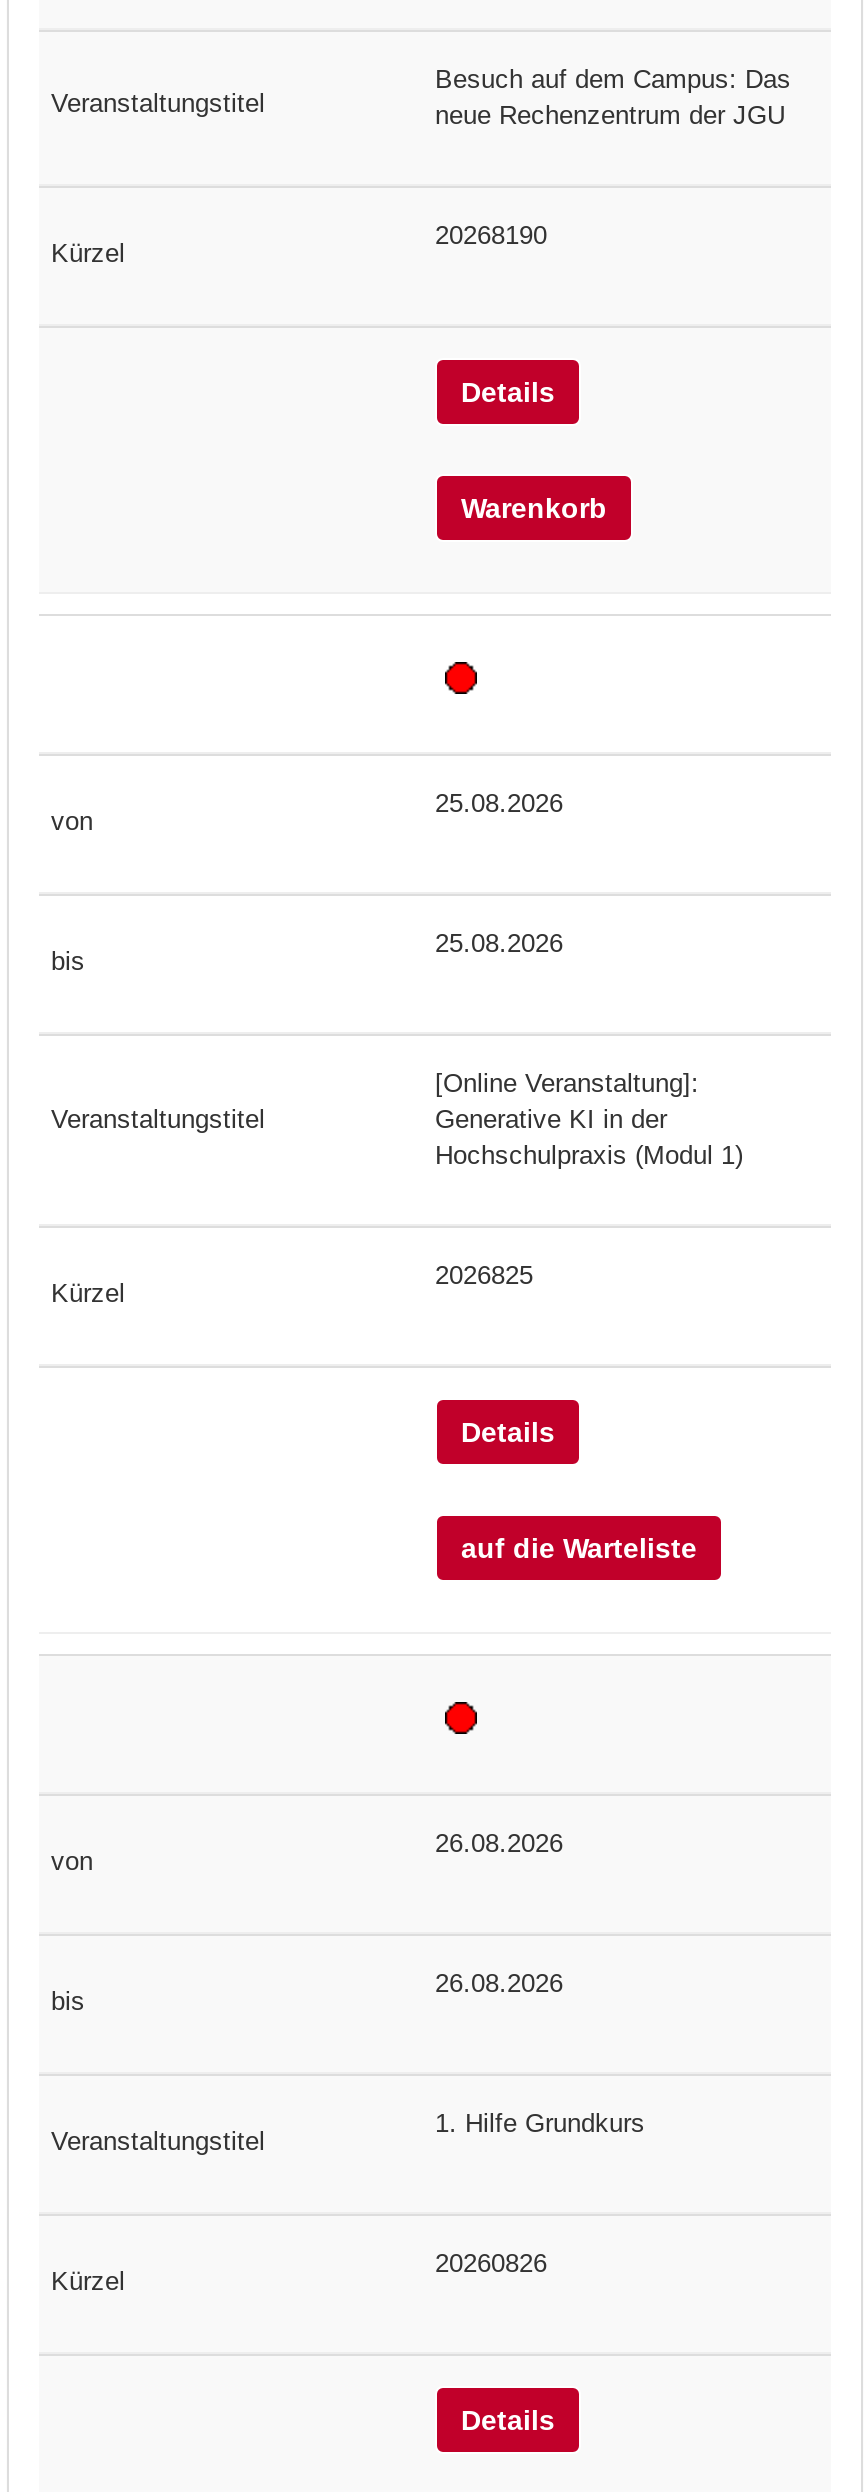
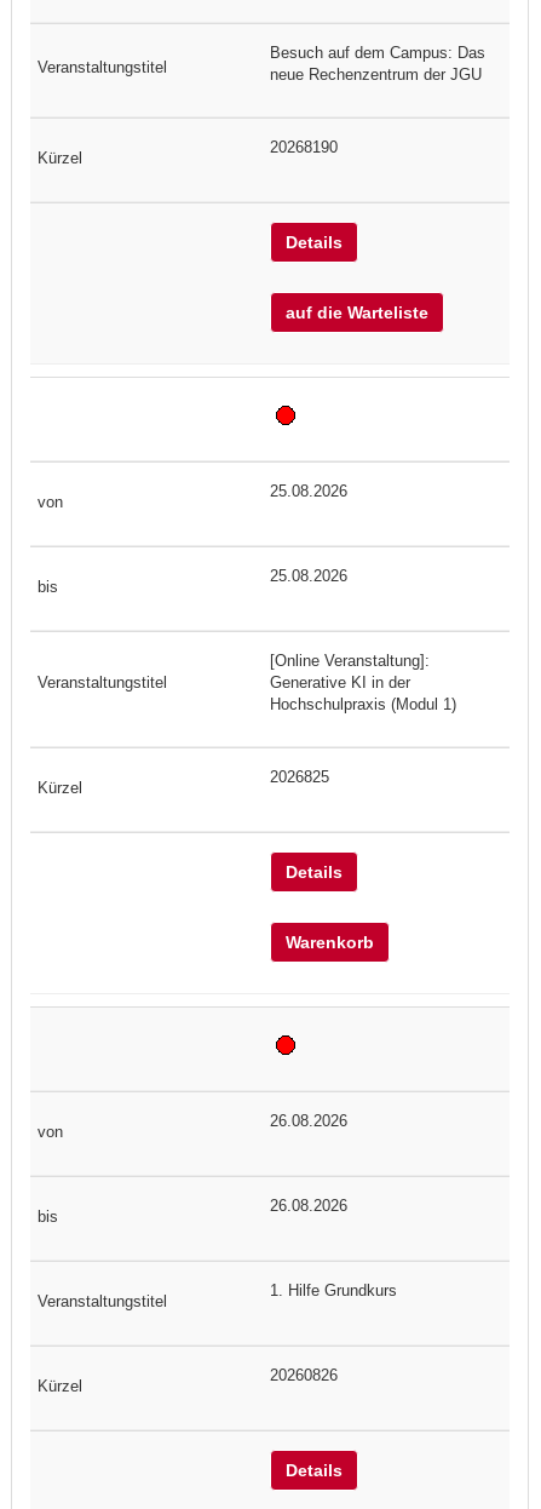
moved down: Warenkorb

moved up: auf die Warteliste
